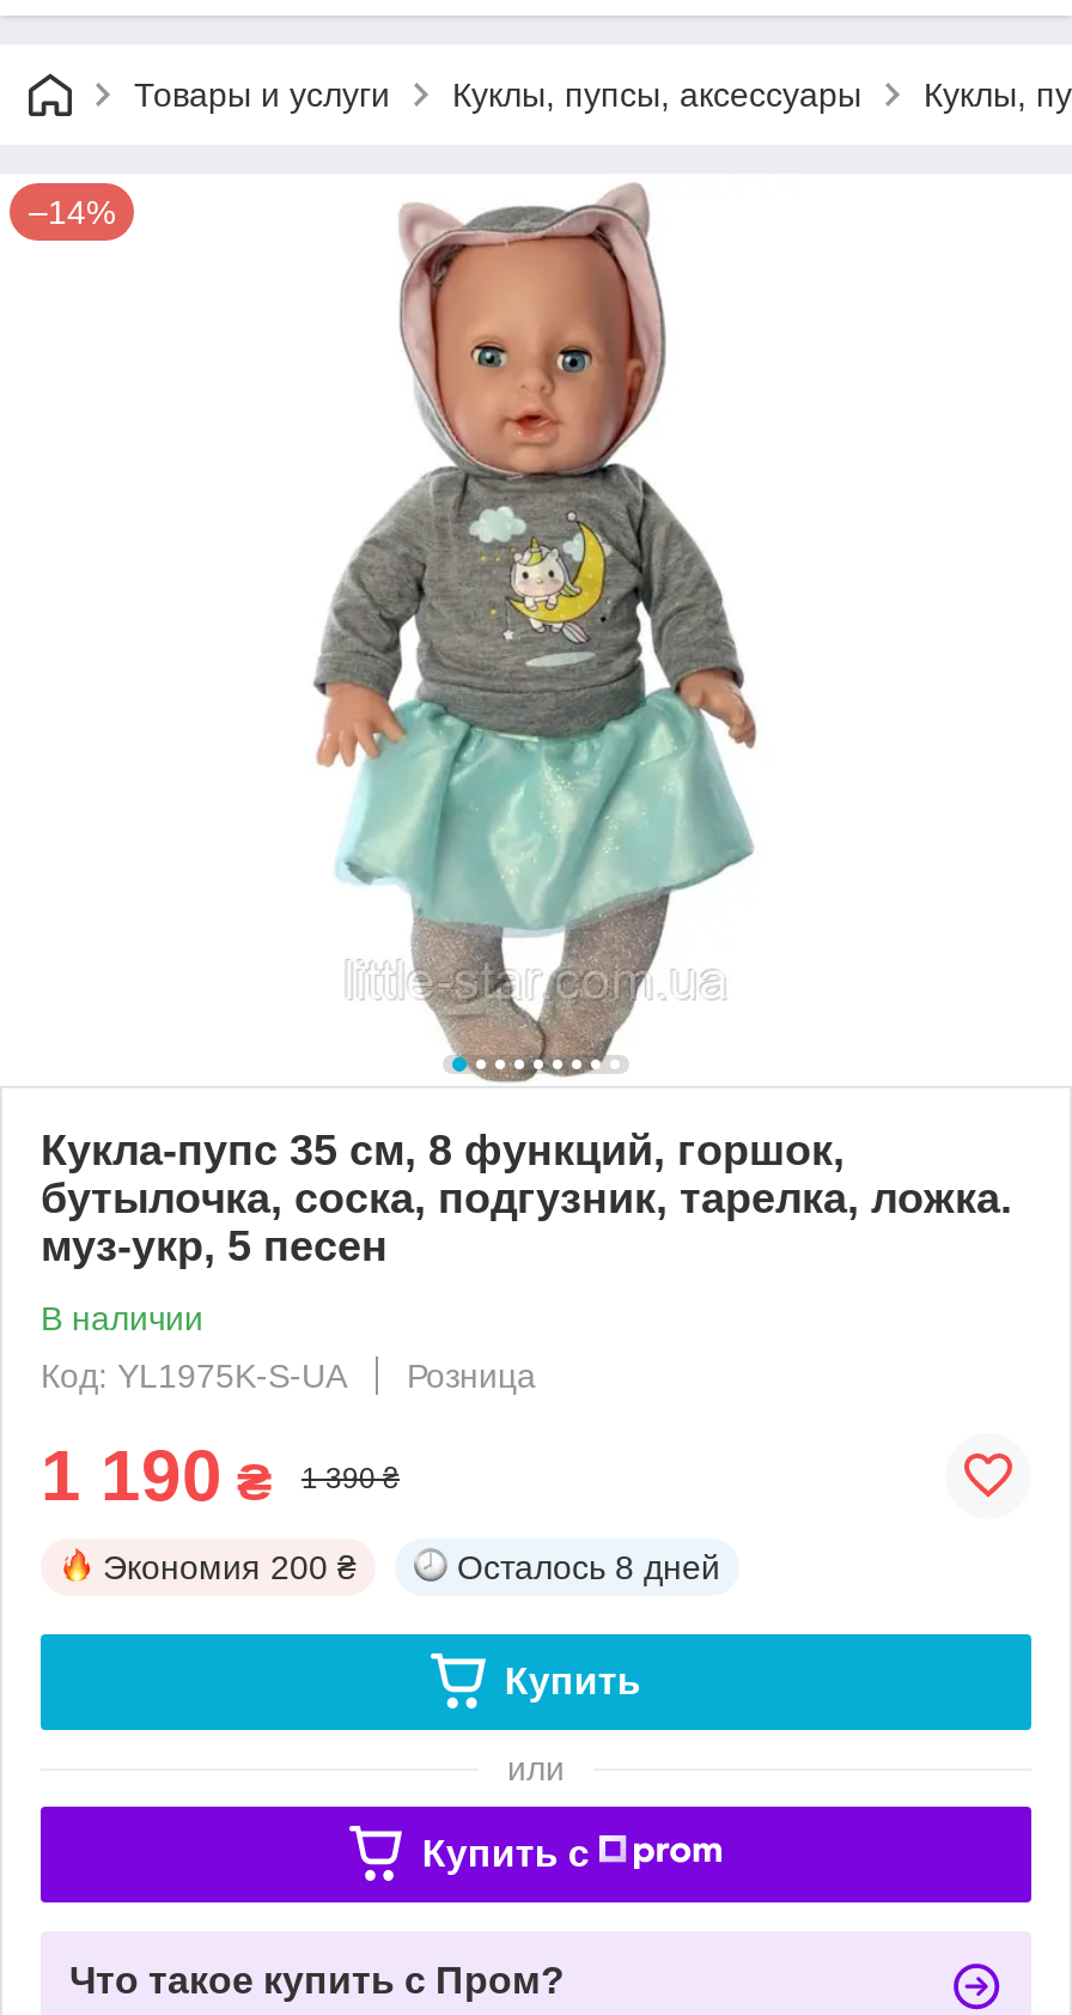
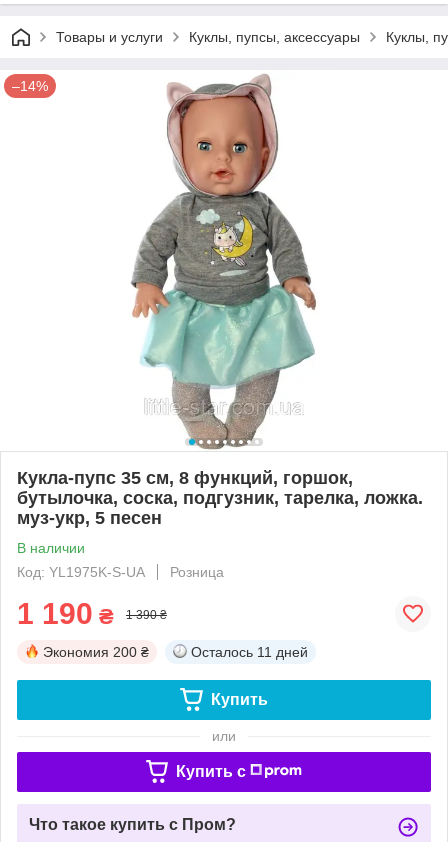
- Осталось 8 дней
+ Осталось 11 дней
